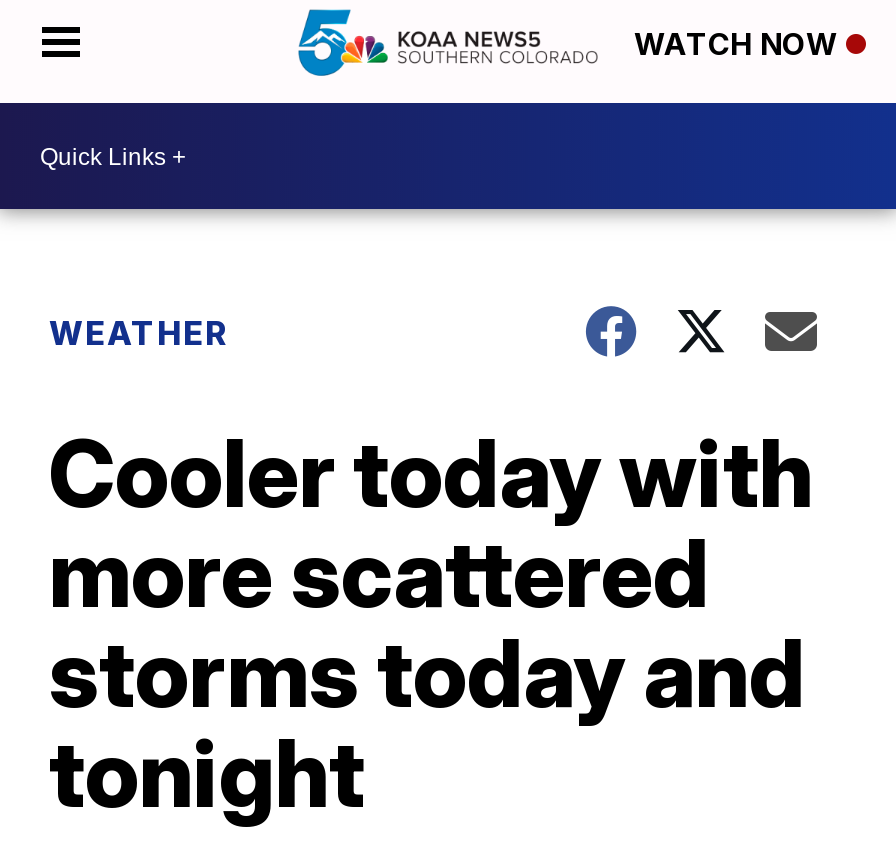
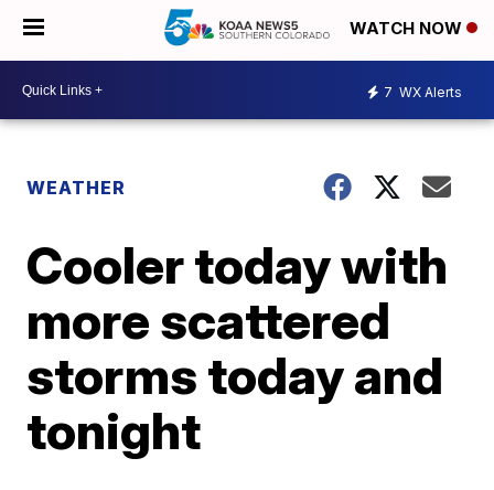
+ 7 WX Alerts
